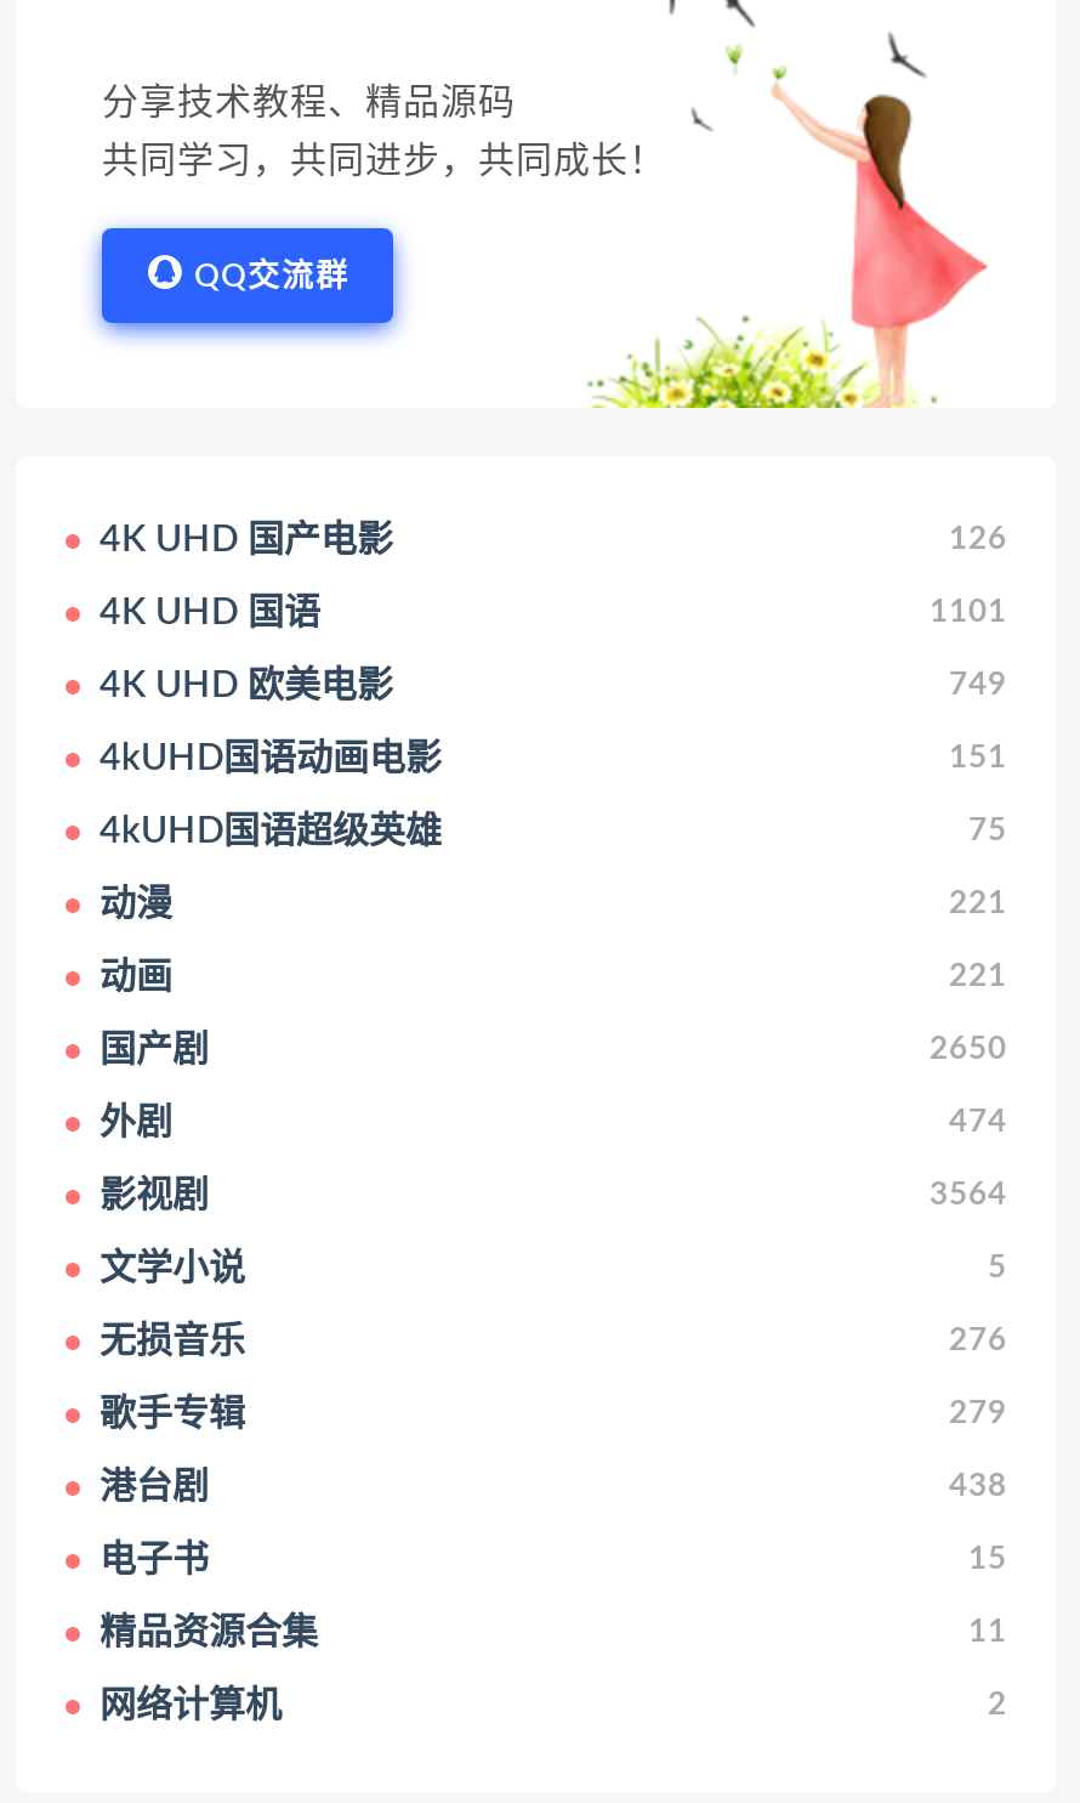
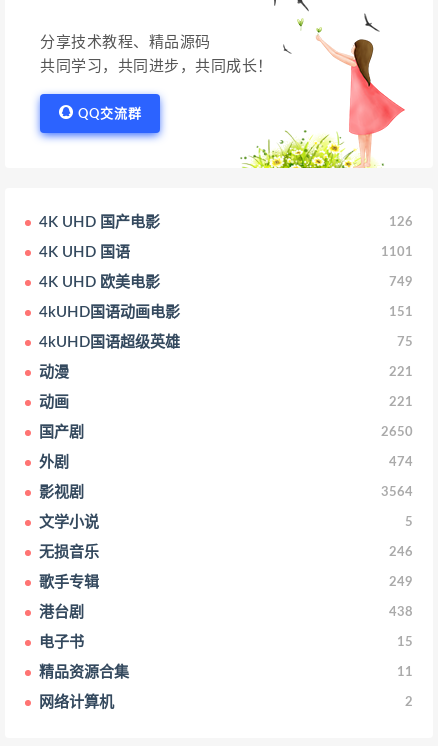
- 276
+ 246

- 279
+ 249
